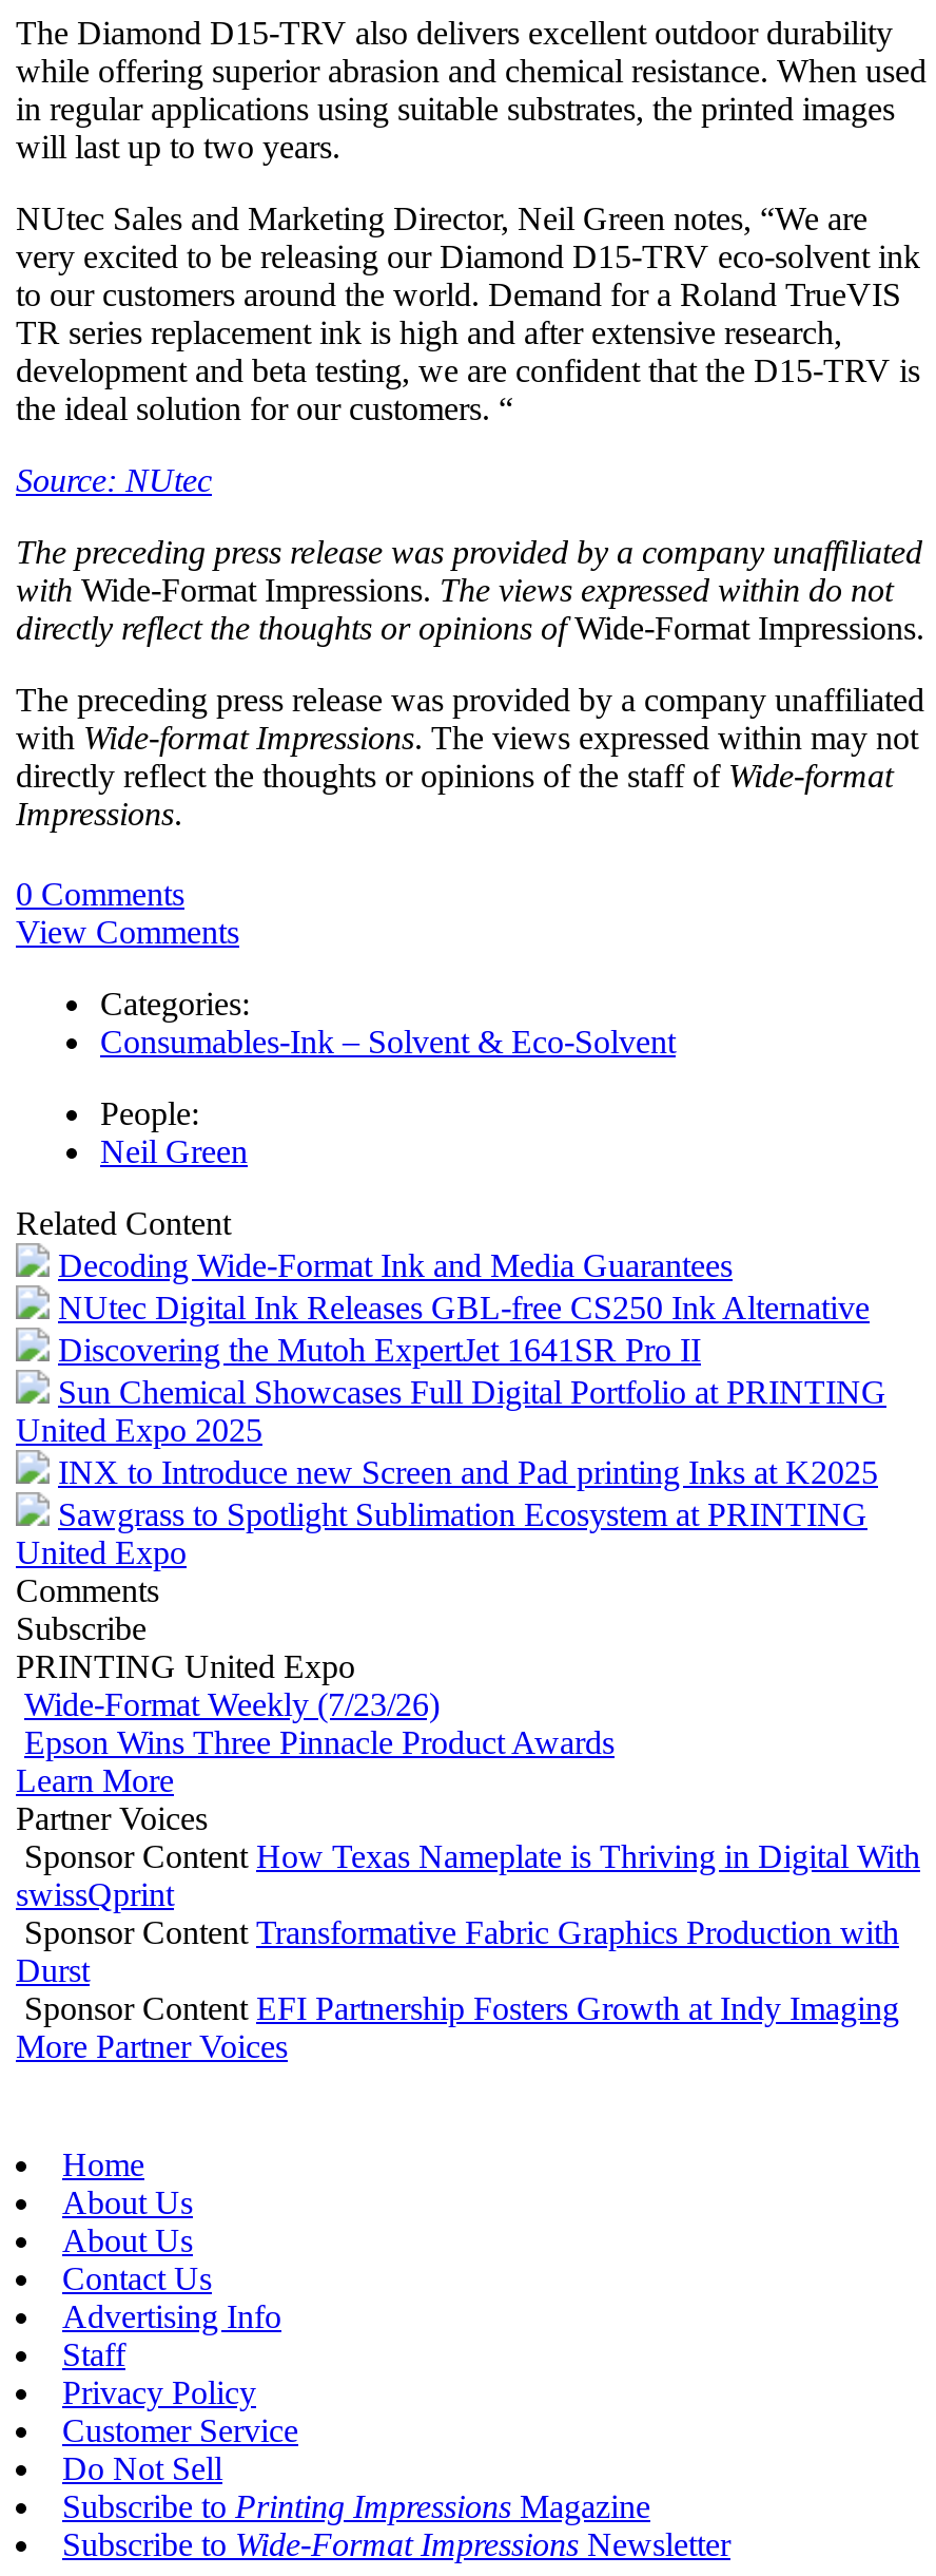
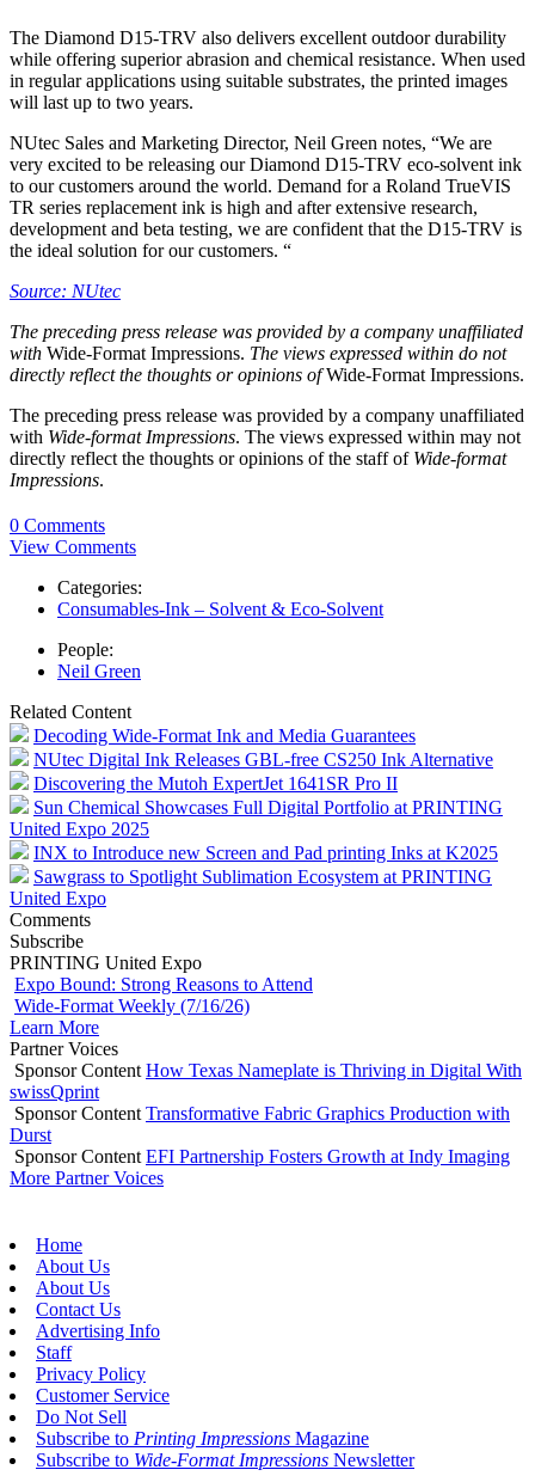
- Wide-Format Weekly (7/23/26)
- Epson Wins Three Pinnacle Product Awards
+ Expo Bound: Strong Reasons to Attend
+ Wide-Format Weekly (7/16/26)
